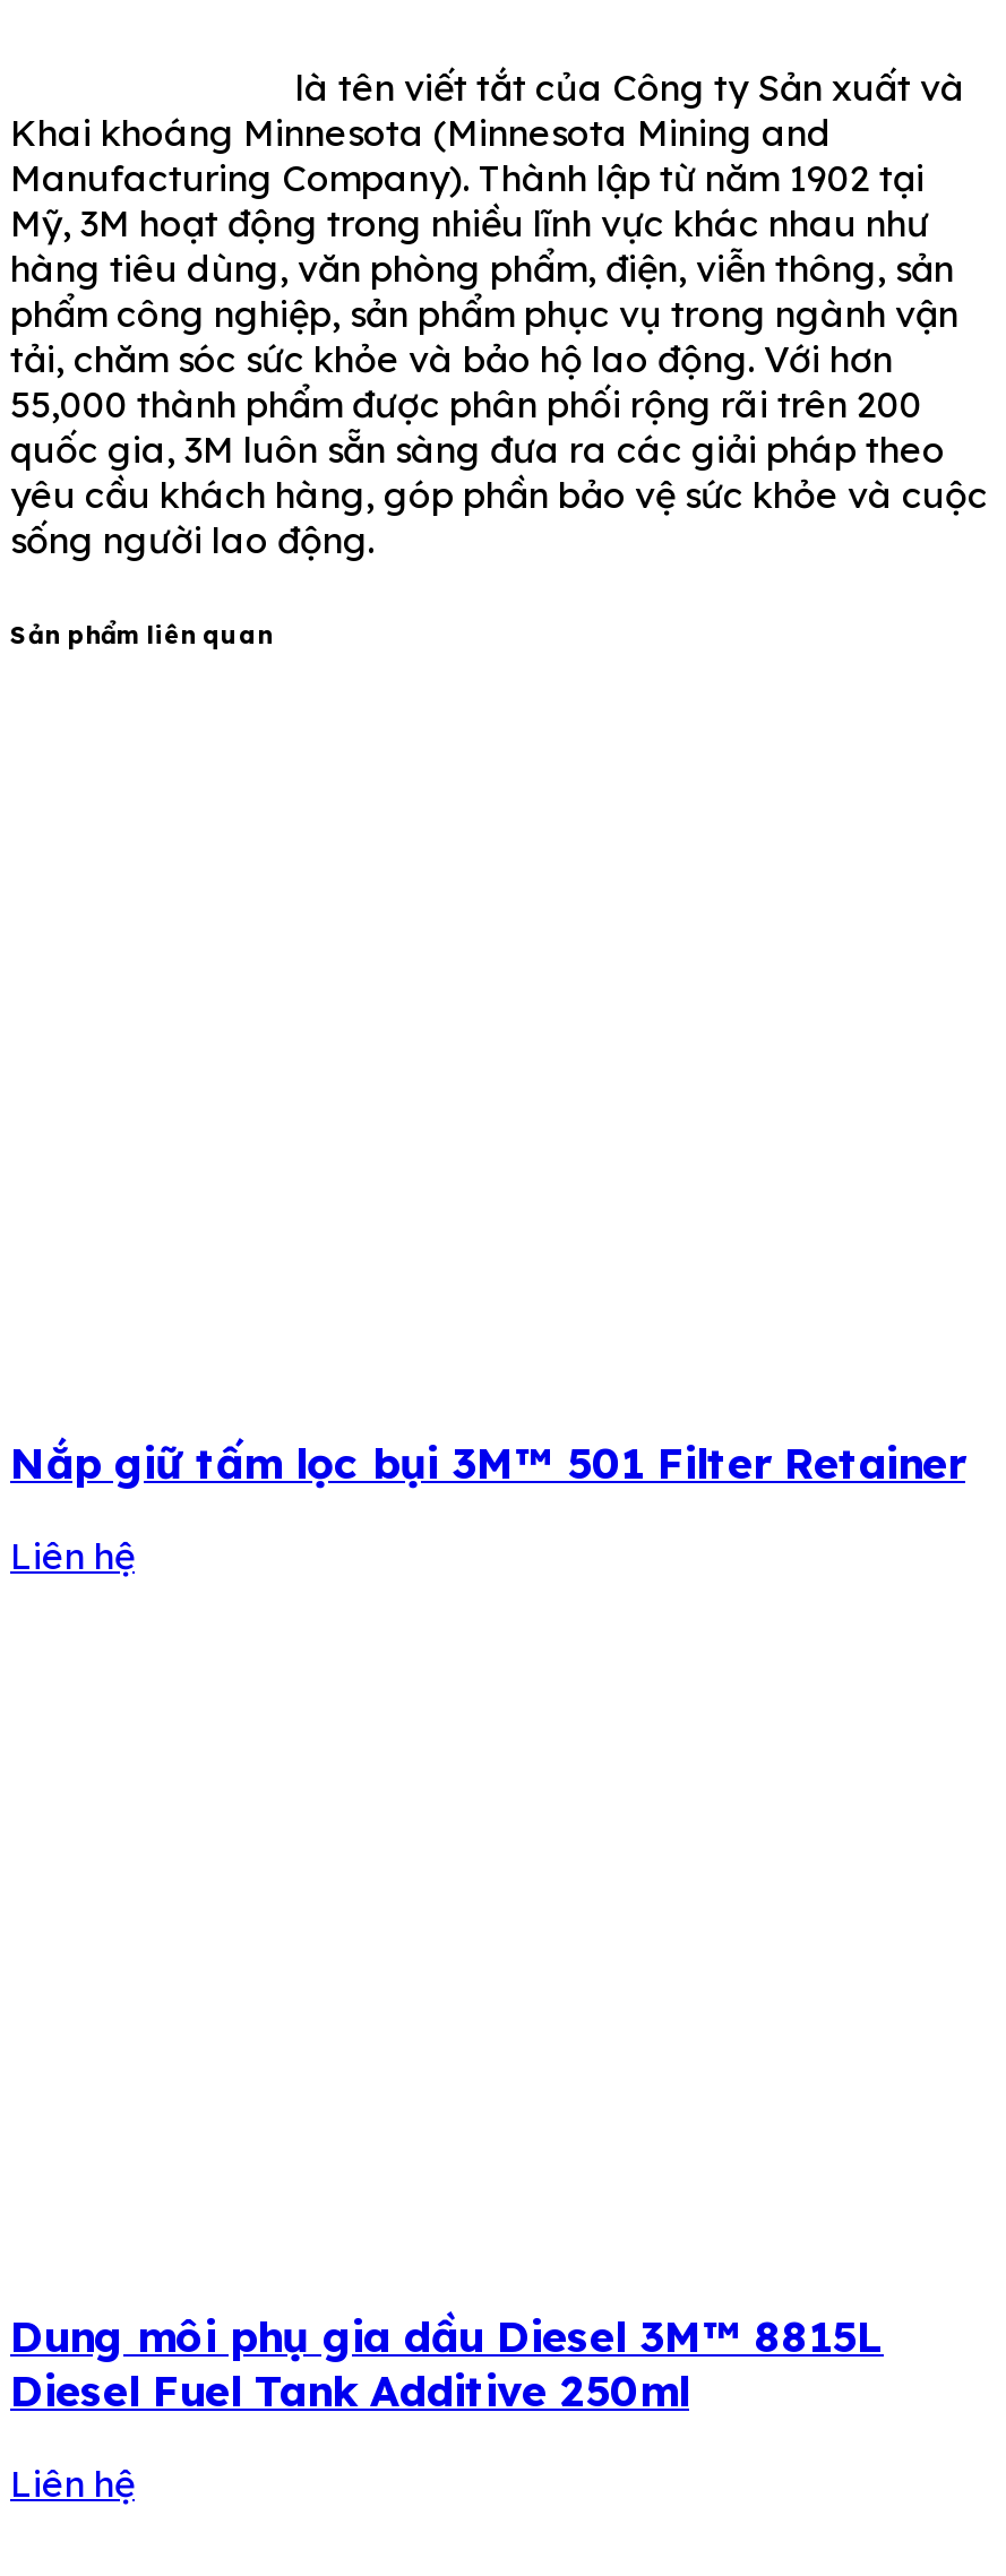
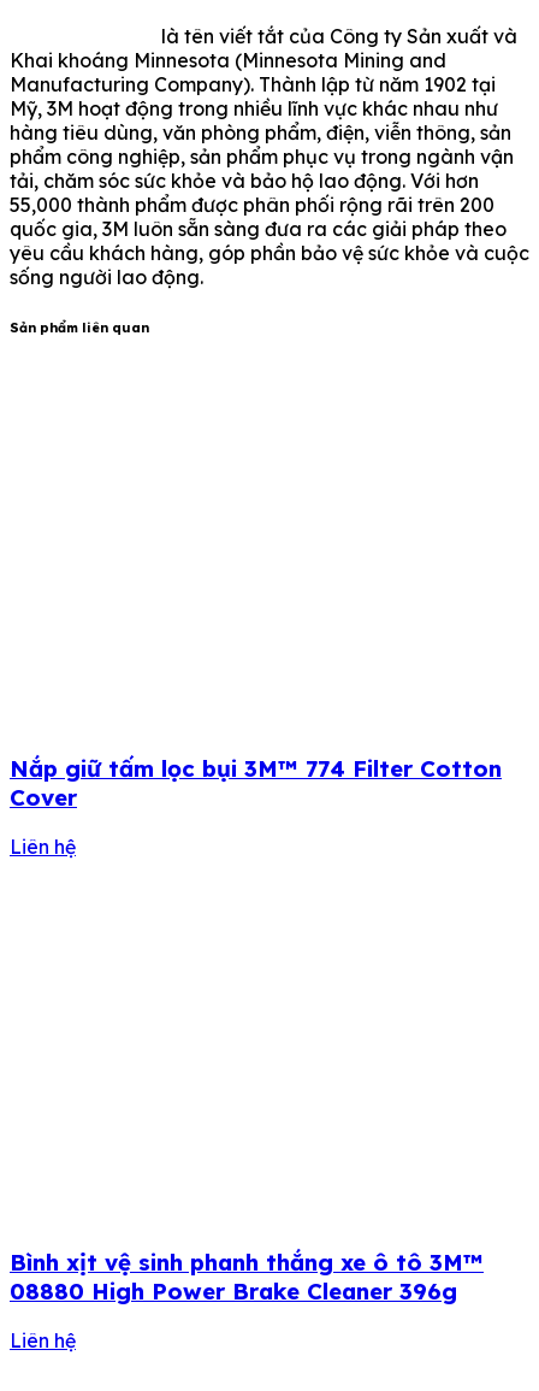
- Nắp giữ tấm lọc bụi 3M™ 501 Filter Retainer
+ Nắp giữ tấm lọc bụi 3M™ 774 Filter Cotton
+ Cover

- Dung môi phụ gia dầu Diesel 3M™ 8815L
- Diesel Fuel Tank Additive 250ml
+ Bình xịt vệ sinh phanh thắng xe ô tô 3M™
+ 08880 High Power Brake Cleaner 396g
